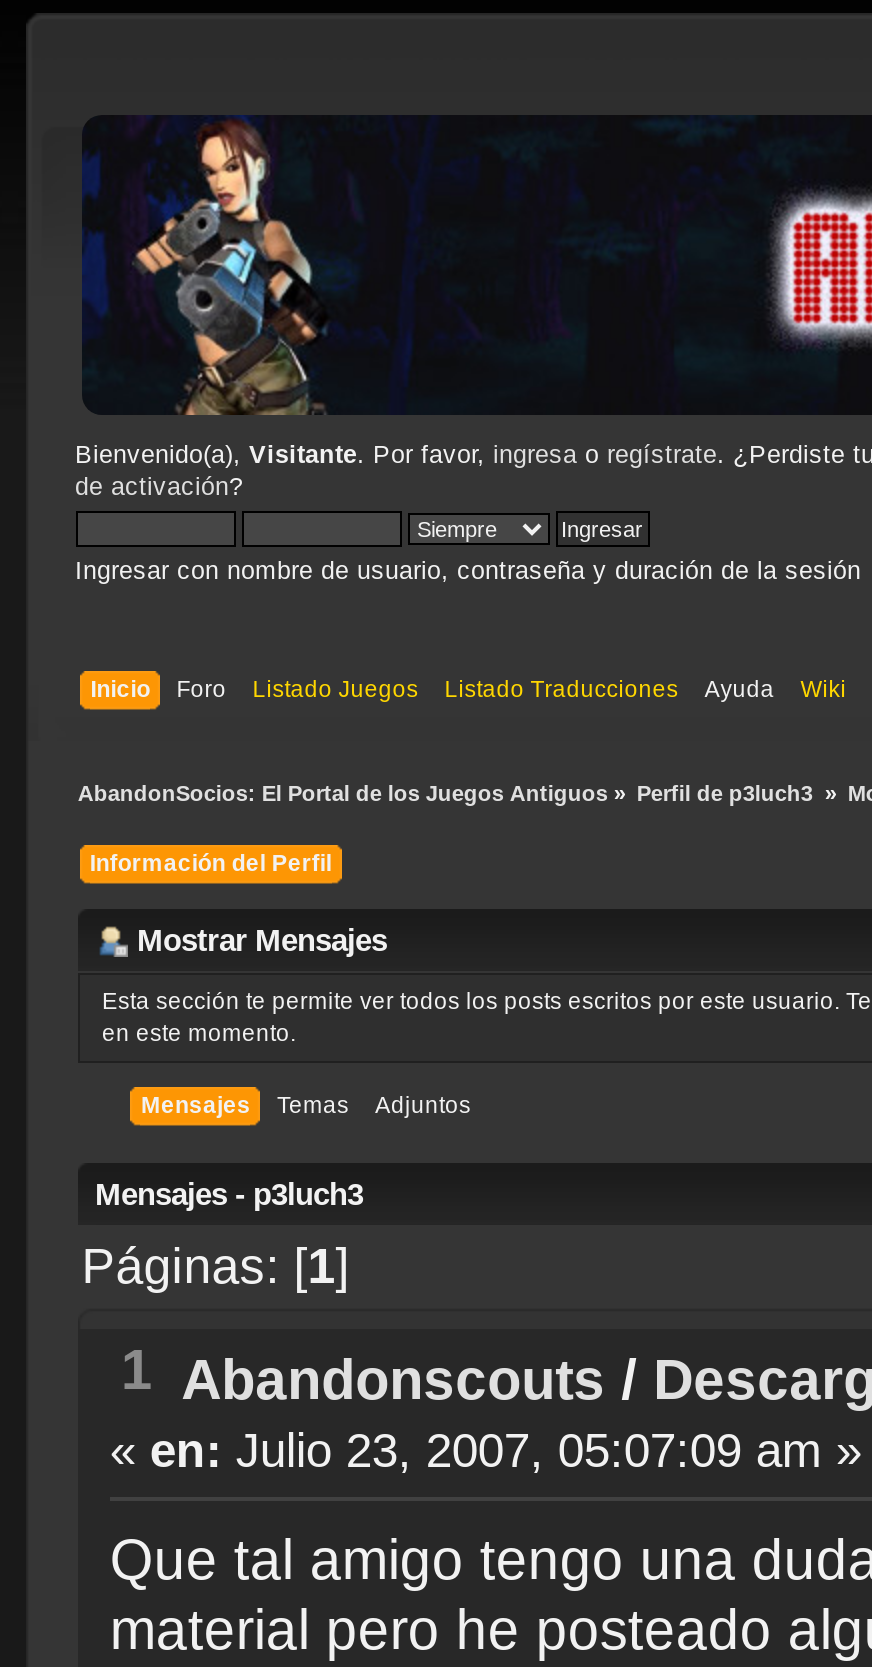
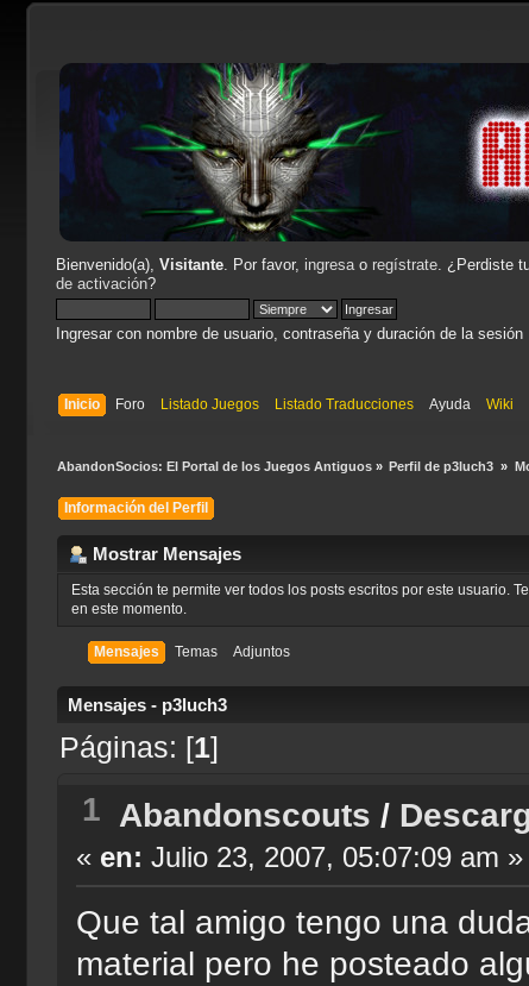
- [image]
+ [image]
